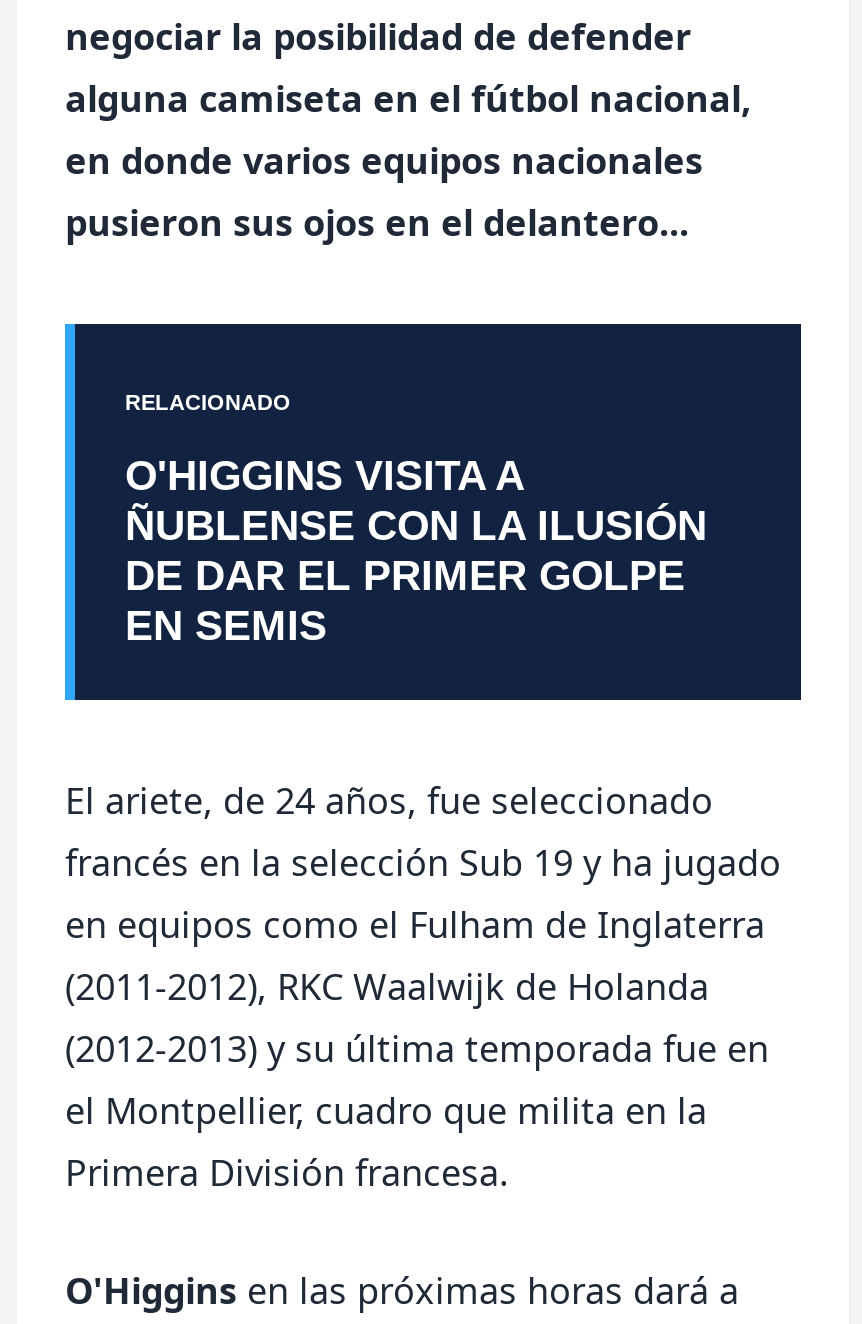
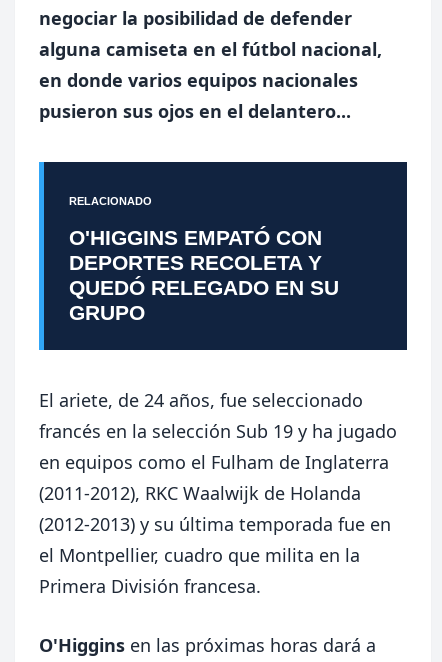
- O'HIGGINS VISITA A
- ÑUBLENSE CON LA ILUSIÓN
- DE DAR EL PRIMER GOLPE
- EN SEMIS
+ O'HIGGINS EMPATÓ CON
+ DEPORTES RECOLETA Y
+ QUEDÓ RELEGADO EN SU
+ GRUPO
